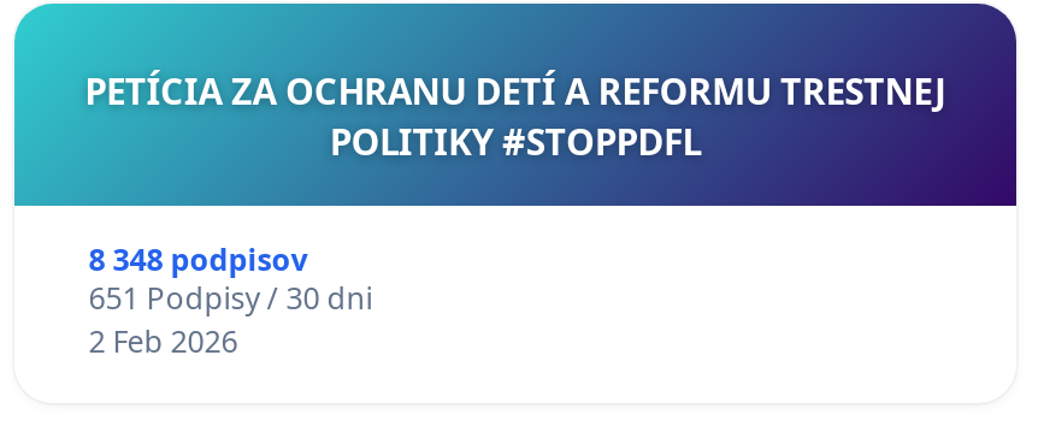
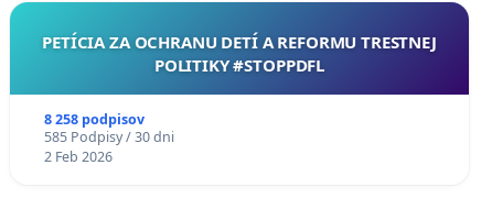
- 8 348 podpisov
+ 8 258 podpisov

- 651 Podpisy / 30 dni
+ 585 Podpisy / 30 dni
